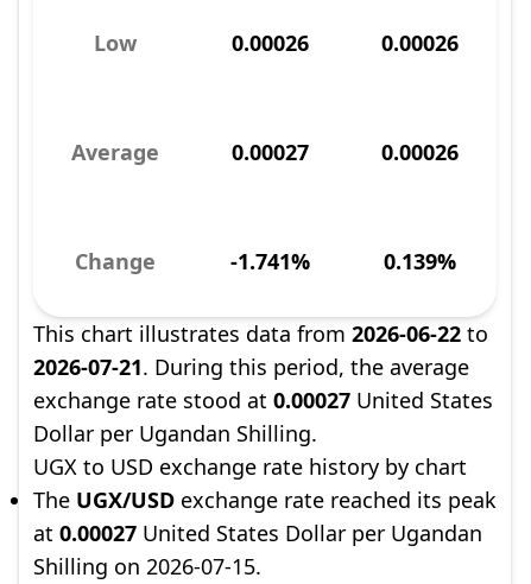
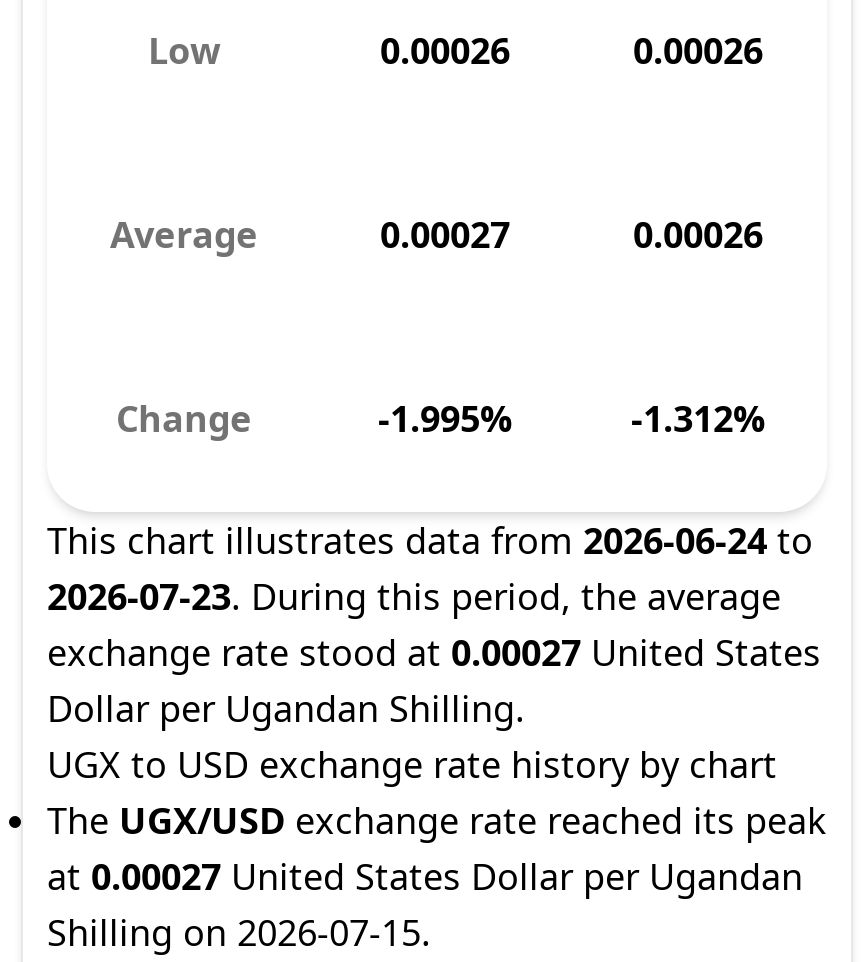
- -1.741%
+ -1.995%

- 0.139%
+ -1.312%

- This chart illustrates data from 2026-06-22 to
+ This chart illustrates data from 2026-06-24 to

- 2026-07-21. During this period, the average
+ 2026-07-23. During this period, the average
